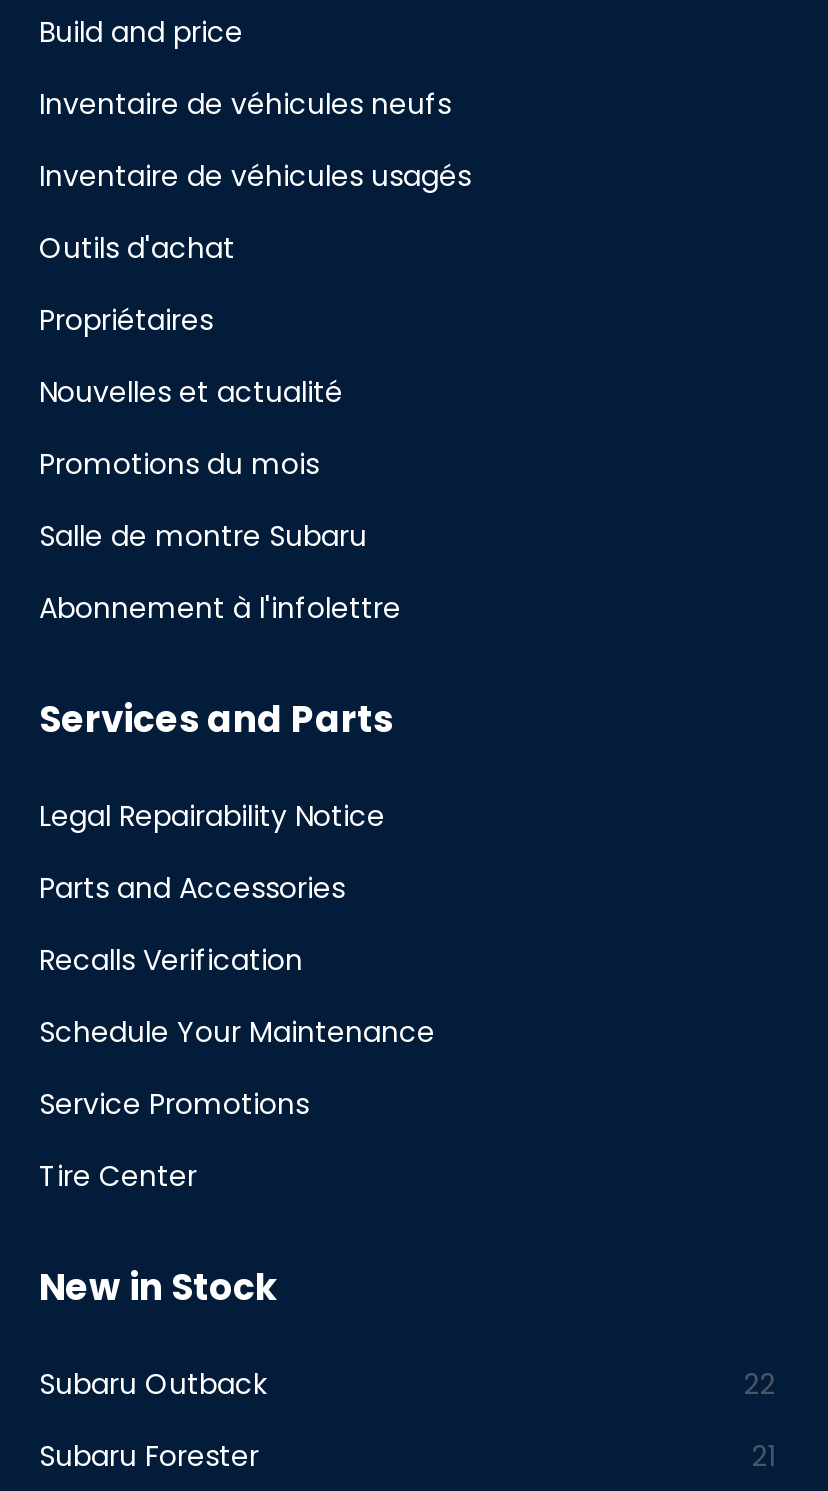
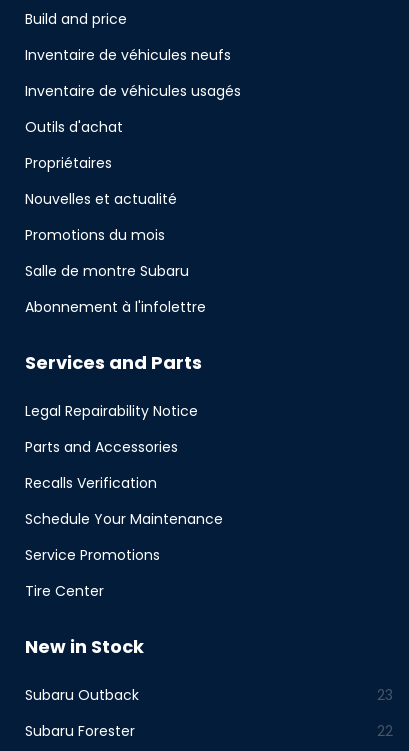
- 22
+ 23

- 21
+ 22
